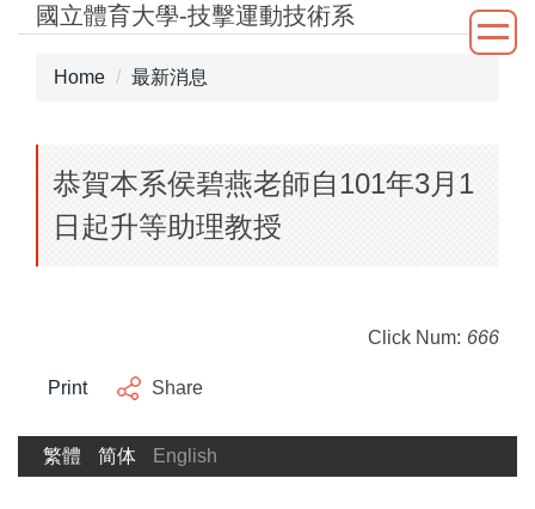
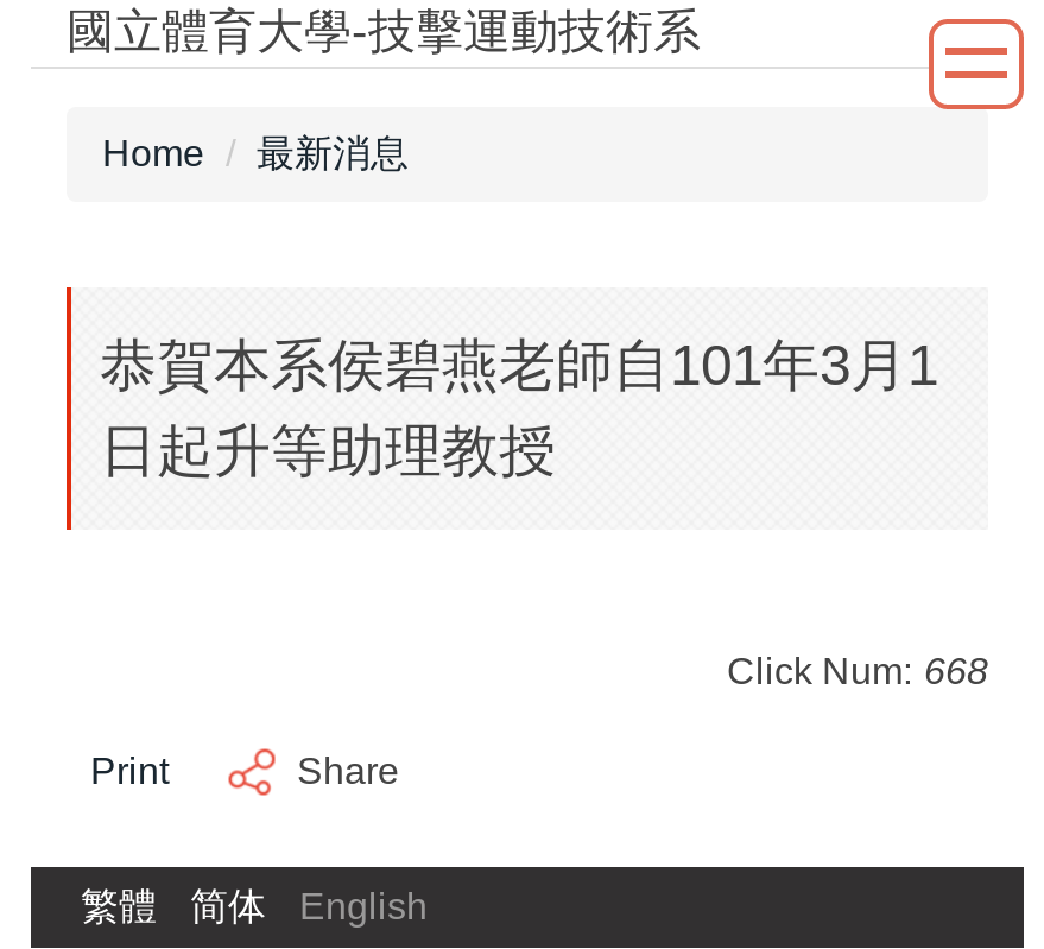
- Click Num: 666
+ Click Num: 668
